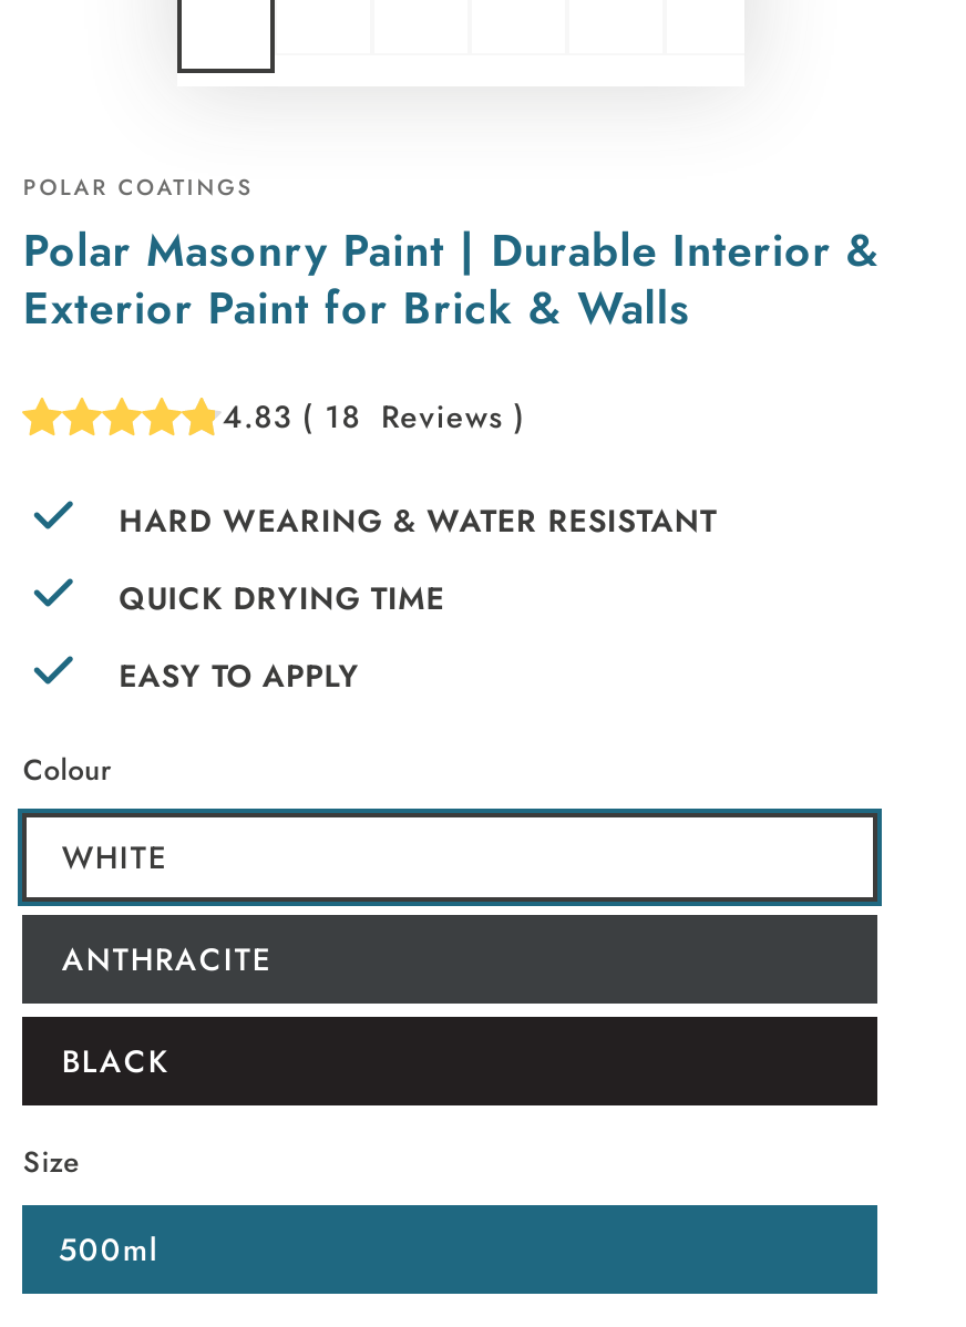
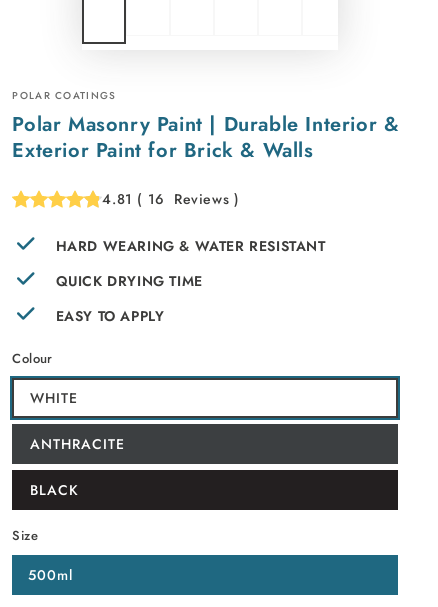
- 4.83 ( 18 Reviews )
+ 4.81 ( 16 Reviews )
